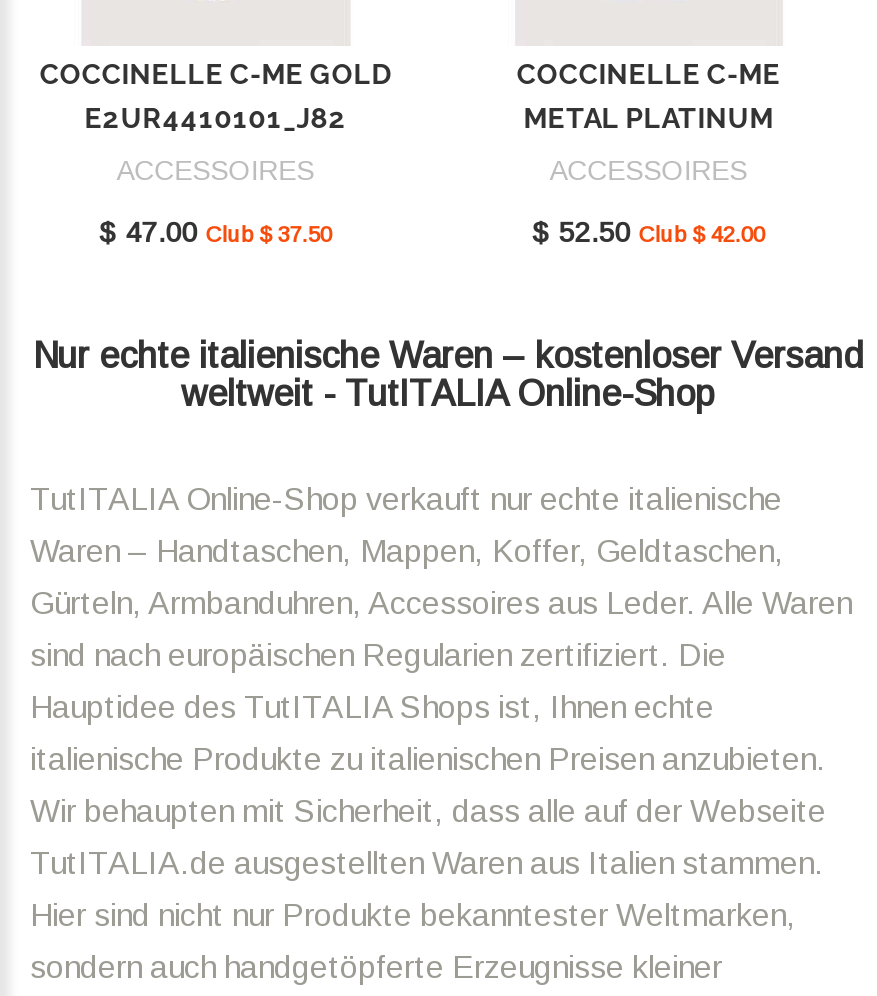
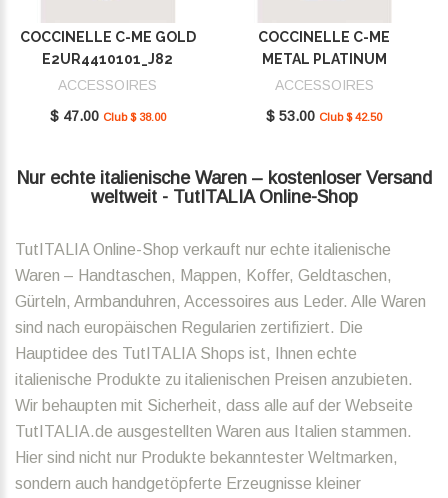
- $ 47.00 Club $ 37.50
+ $ 47.00 Club $ 38.00

- $ 52.50 Club $ 42.00
+ $ 53.00 Club $ 42.50
